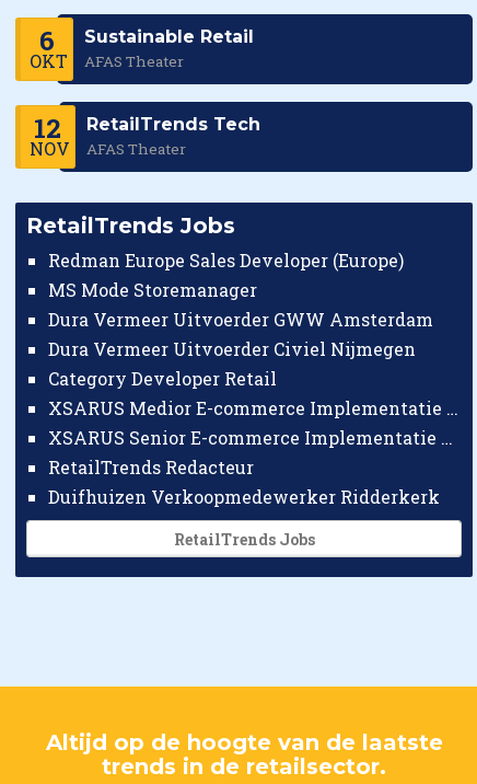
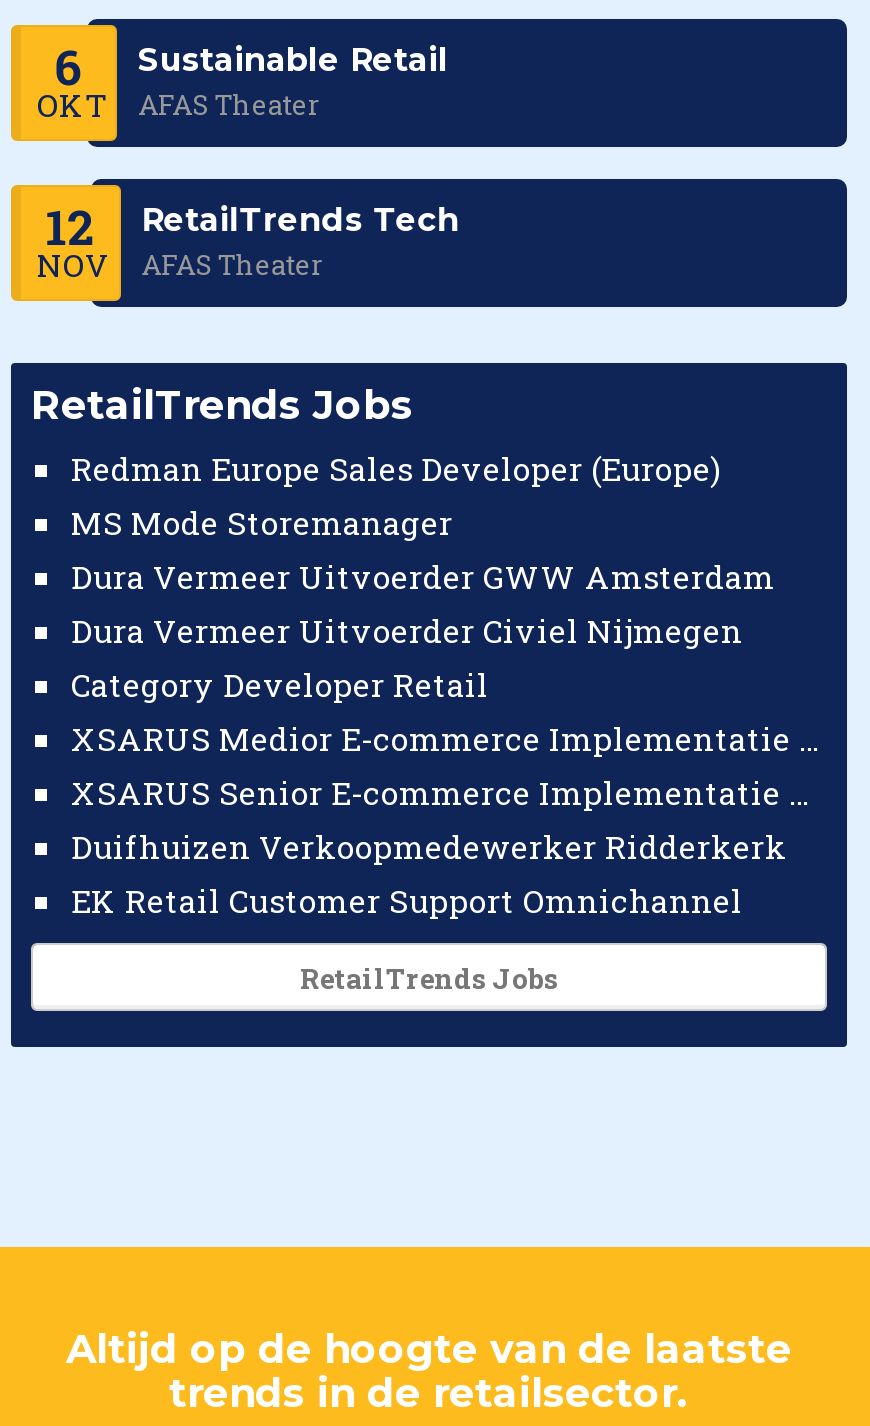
- RetailTrends Redacteur

moved up: Duifhuizen Verkoopmedewerker Ridderkerk

+ EK Retail Customer Support Omnichannel
